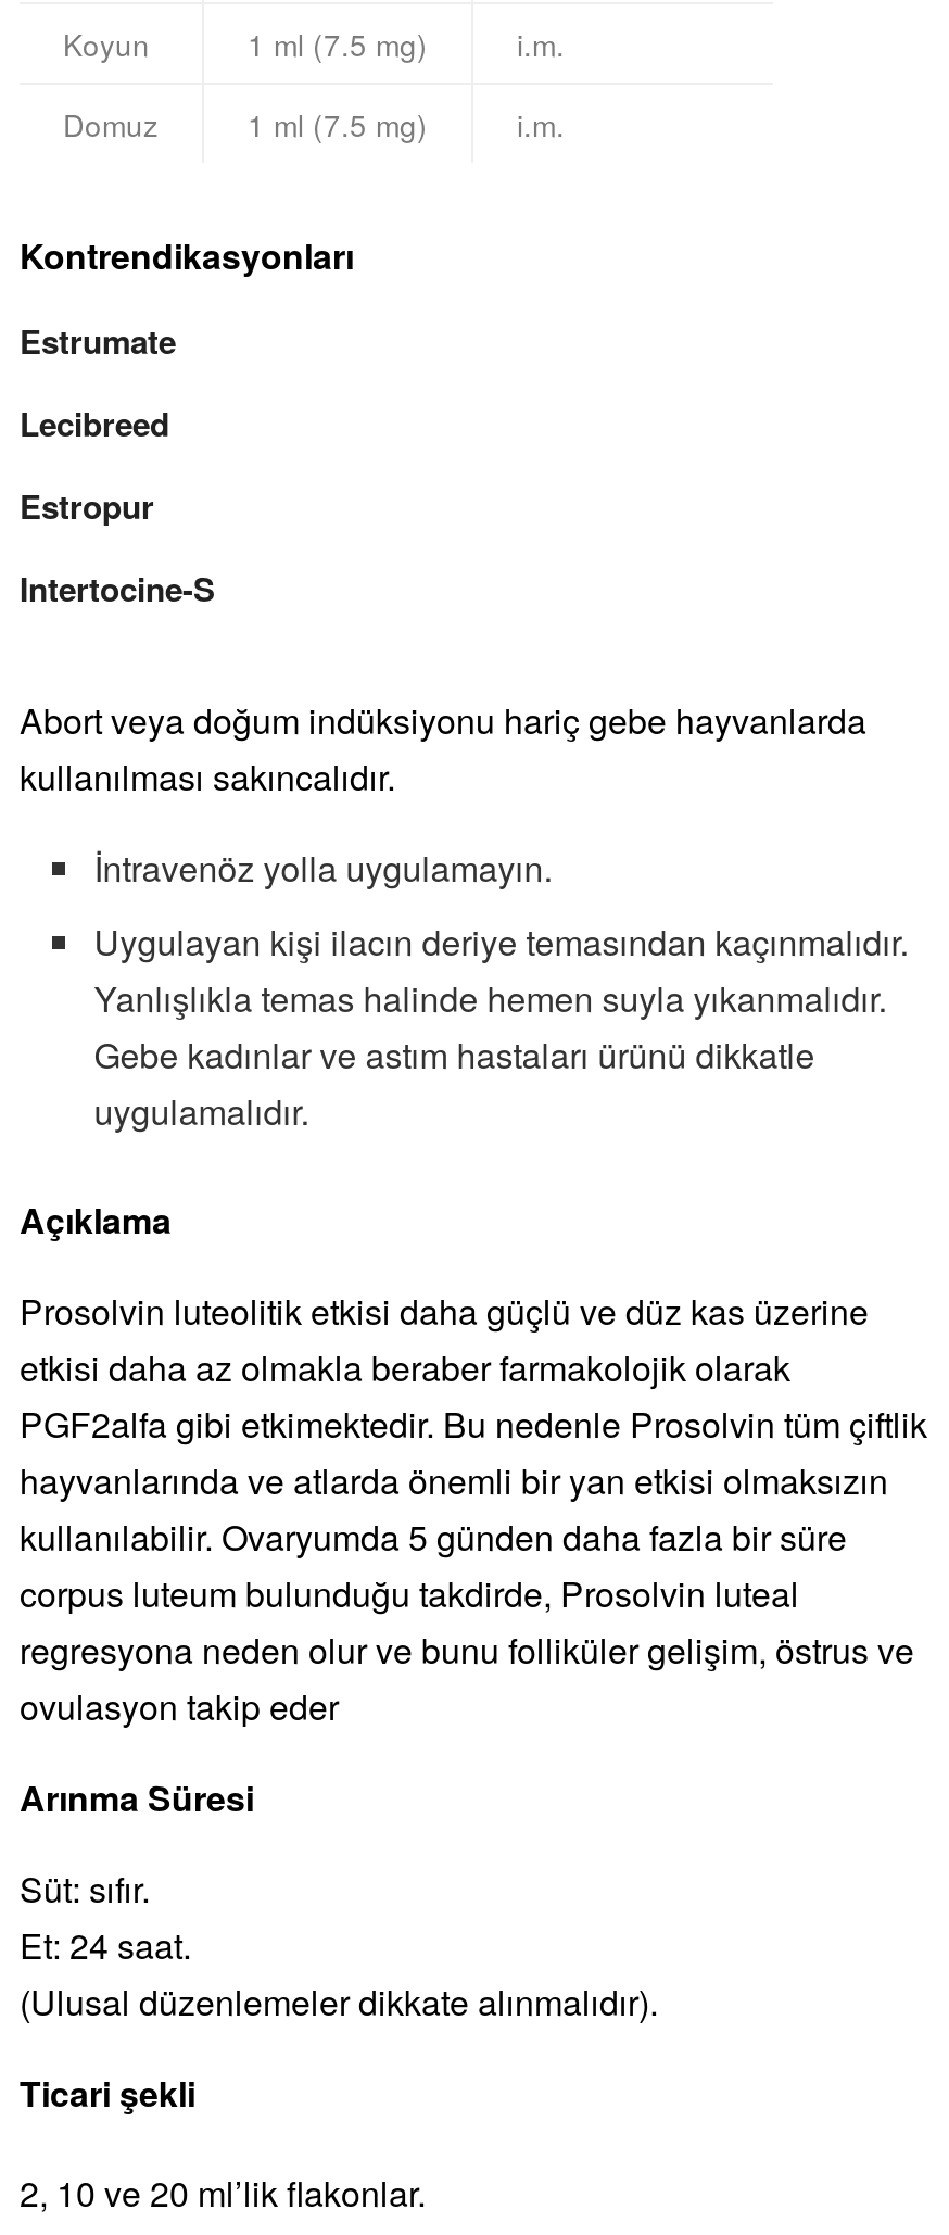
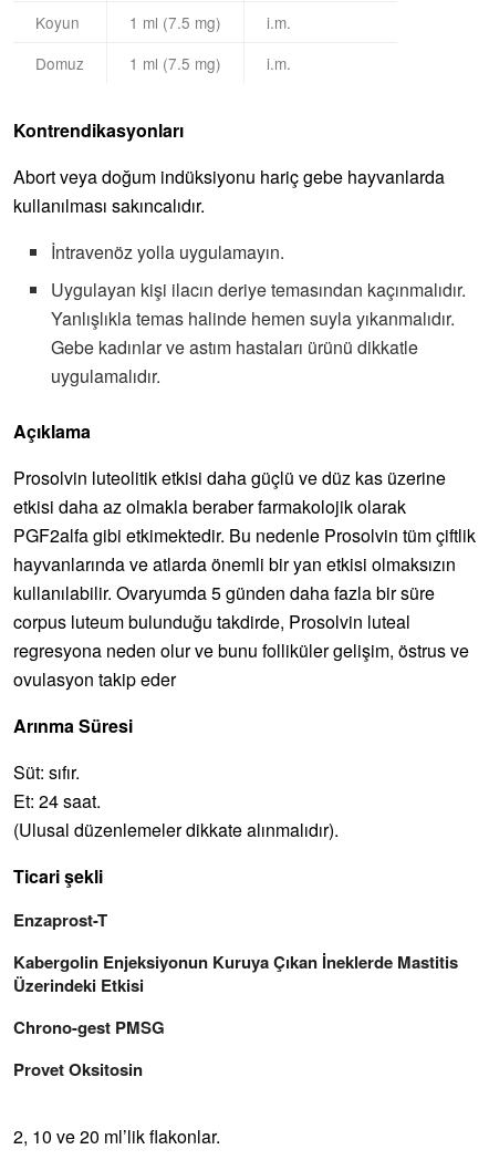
- Estrumate
- Lecibreed
- Estropur
- Intertocine-S

moved up: Abort veya doğum indüksiyonu hariç gebe hayvanlarda | kullanılması sakıncalıdır. | İntravenöz yolla uygulamayın. | ... | (Ulusal düzenlemeler dikkate alınmalıdır). | Ticari şekli

+ Enzaprost-T
+ Kabergolin Enjeksiyonun Kuruya Çıkan İneklerde Mastitis
+ Üzerindeki Etkisi
+ Chrono-gest PMSG
+ Provet Oksitosin
